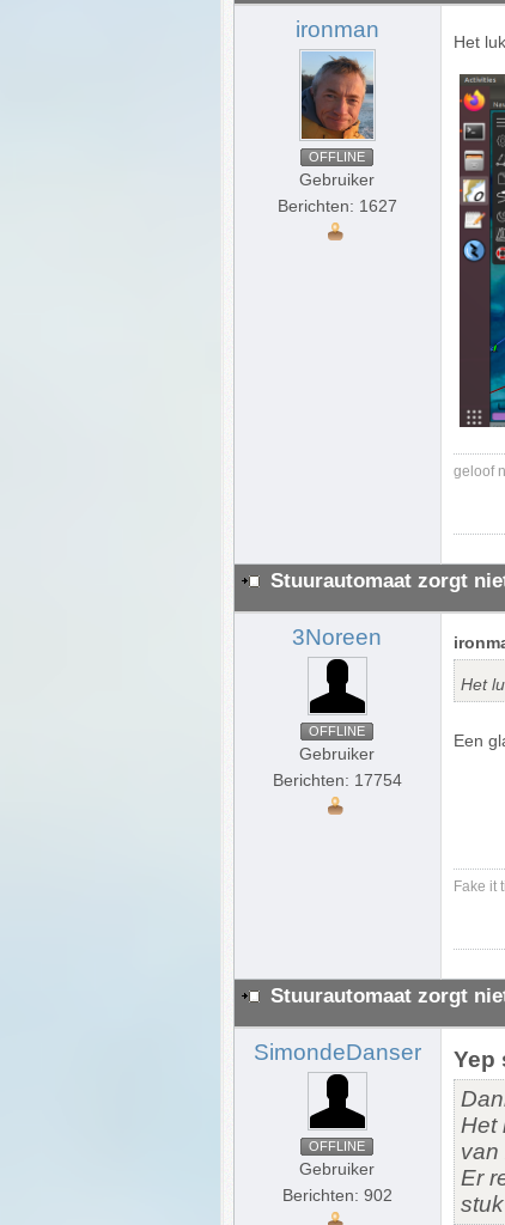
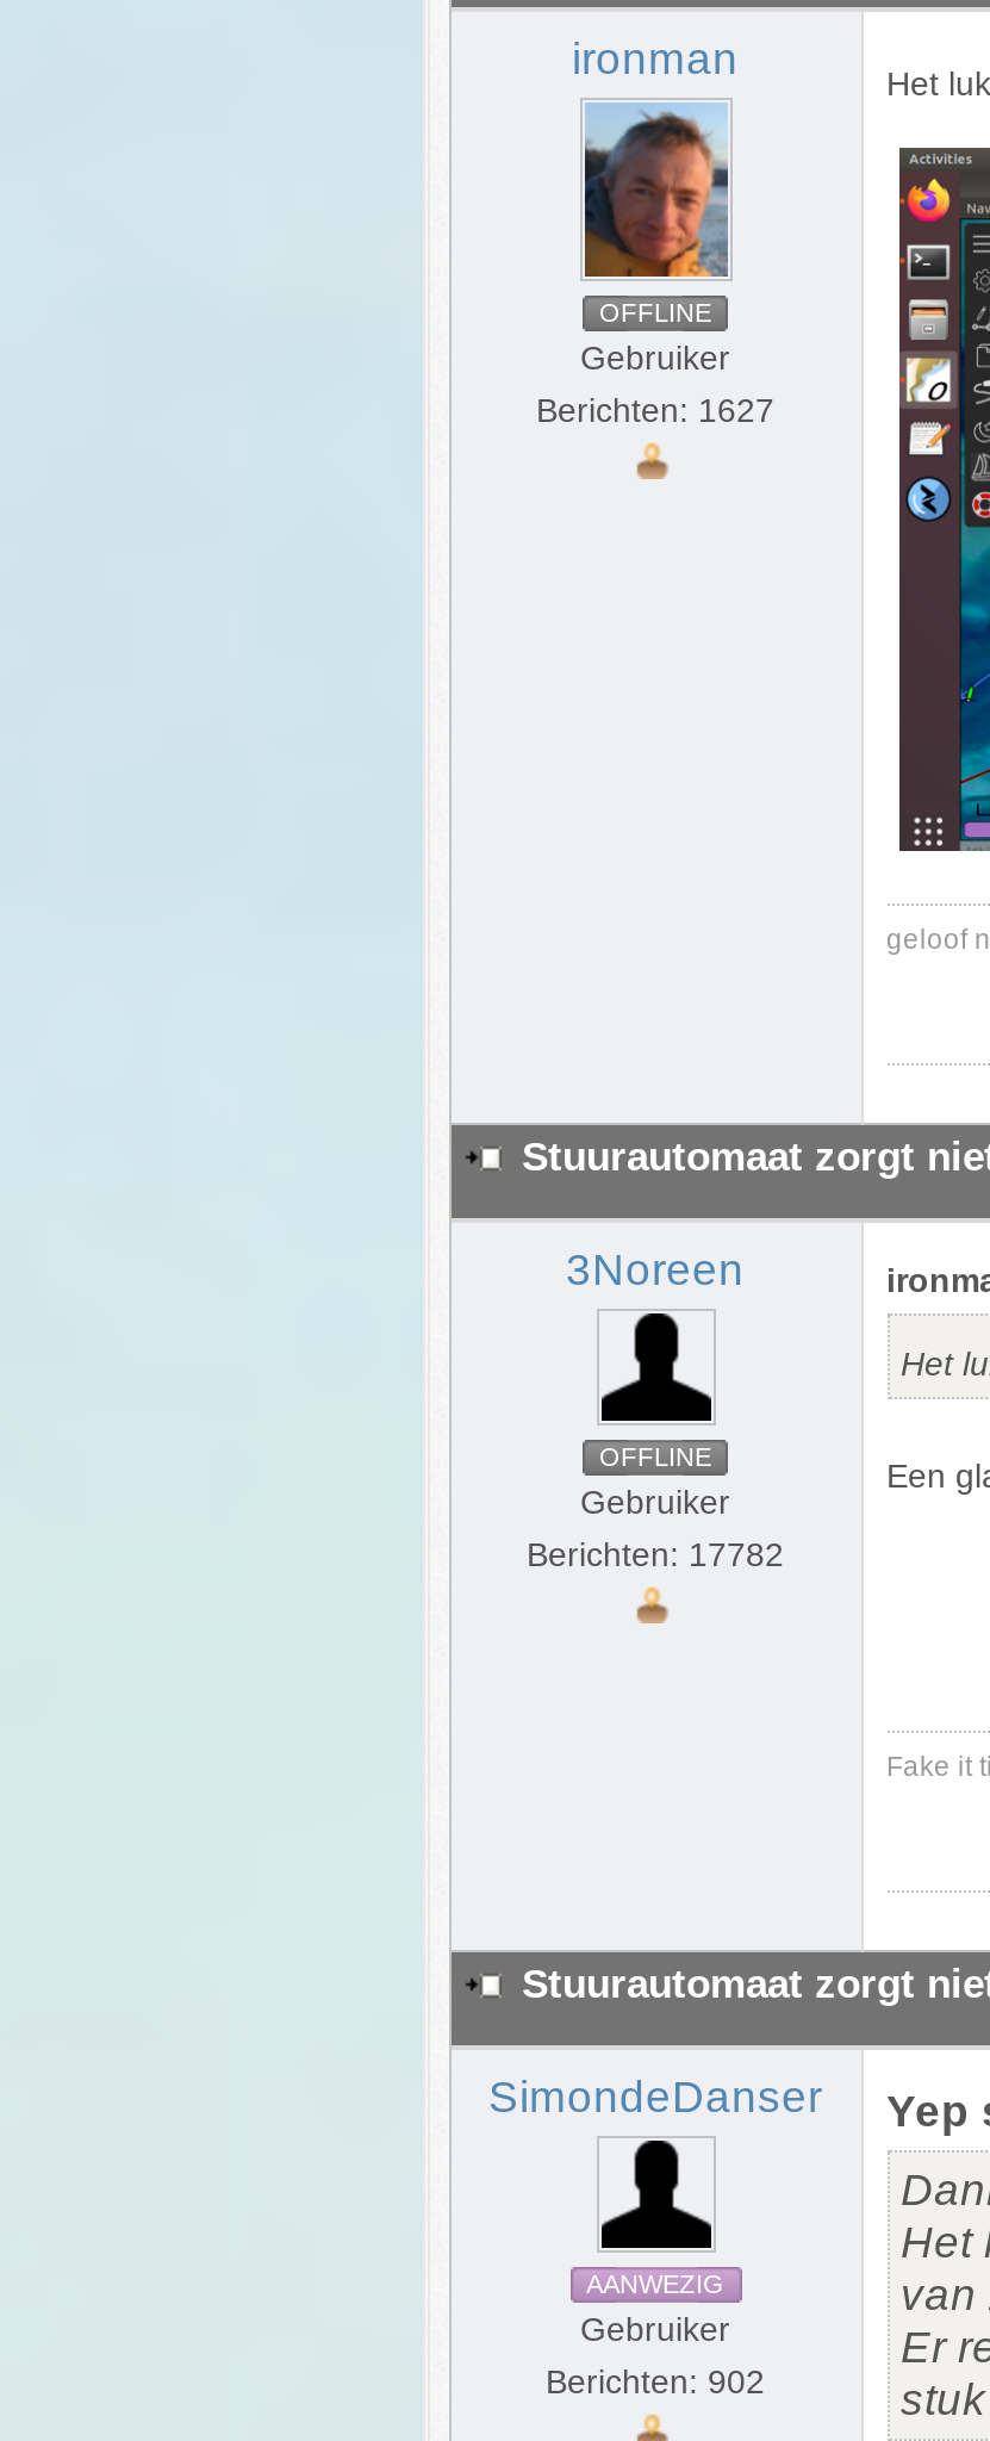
- Berichten: 17754
+ Berichten: 17782

- OFFLINE
+ AANWEZIG
